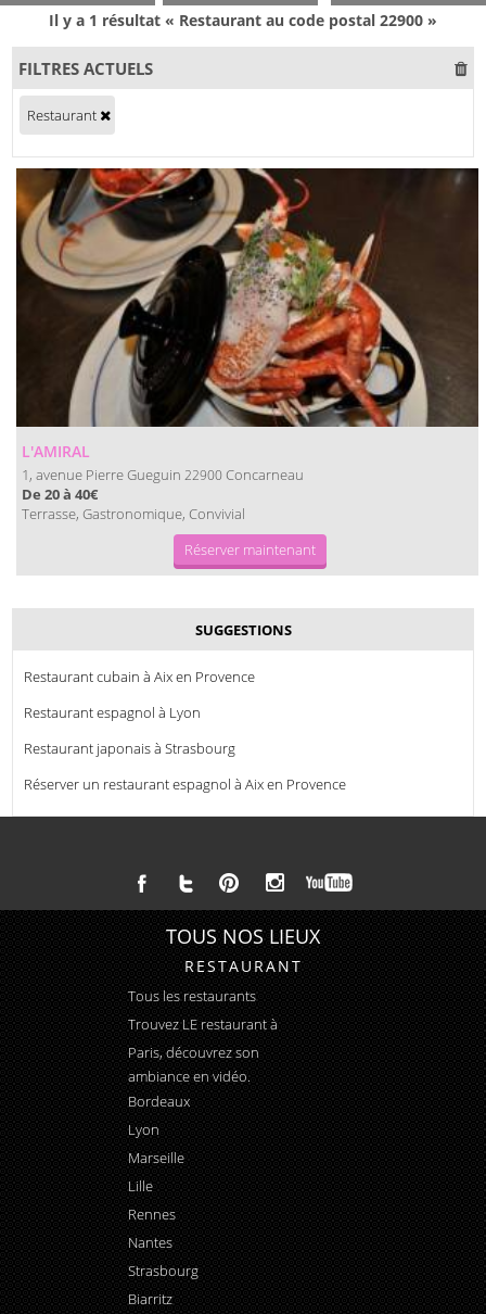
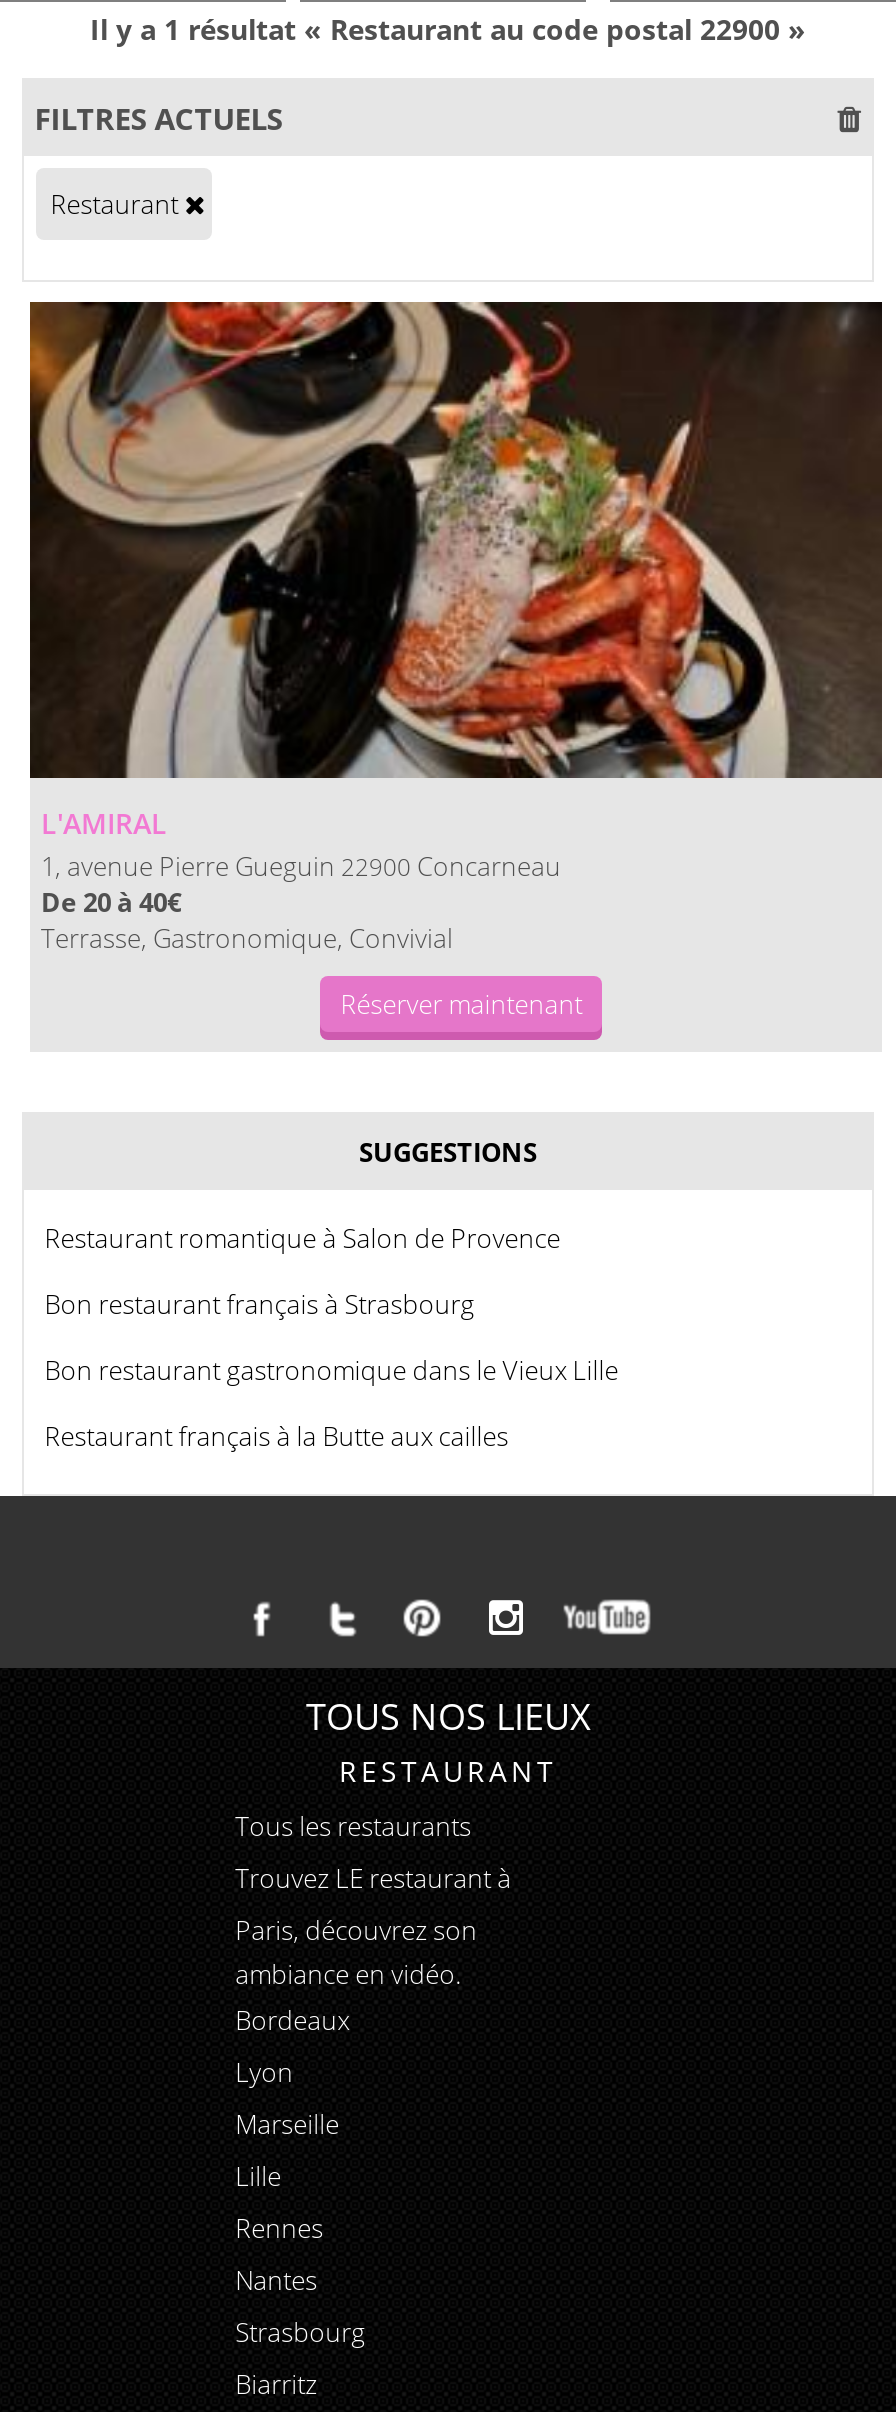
- Restaurant cubain à Aix en Provence
+ Restaurant romantique à Salon de Provence

- Restaurant espagnol à Lyon
+ Bon restaurant français à Strasbourg

- Restaurant japonais à Strasbourg
+ Bon restaurant gastronomique dans le Vieux Lille

- Réserver un restaurant espagnol à Aix en Provence
+ Restaurant français à la Butte aux cailles
